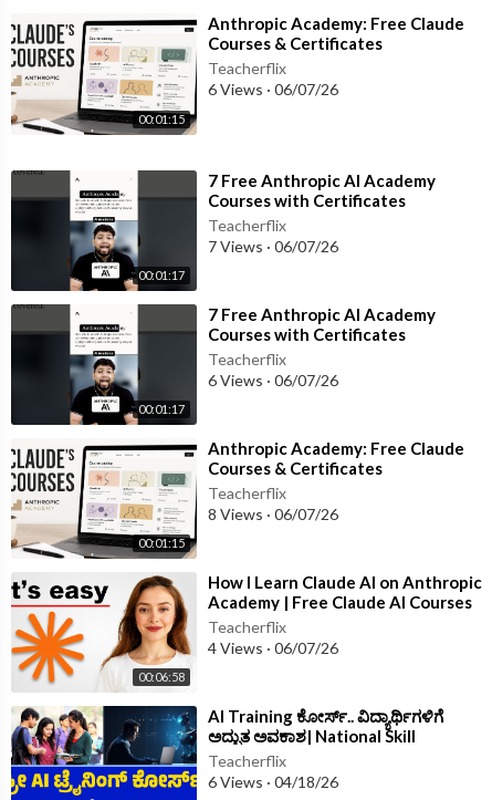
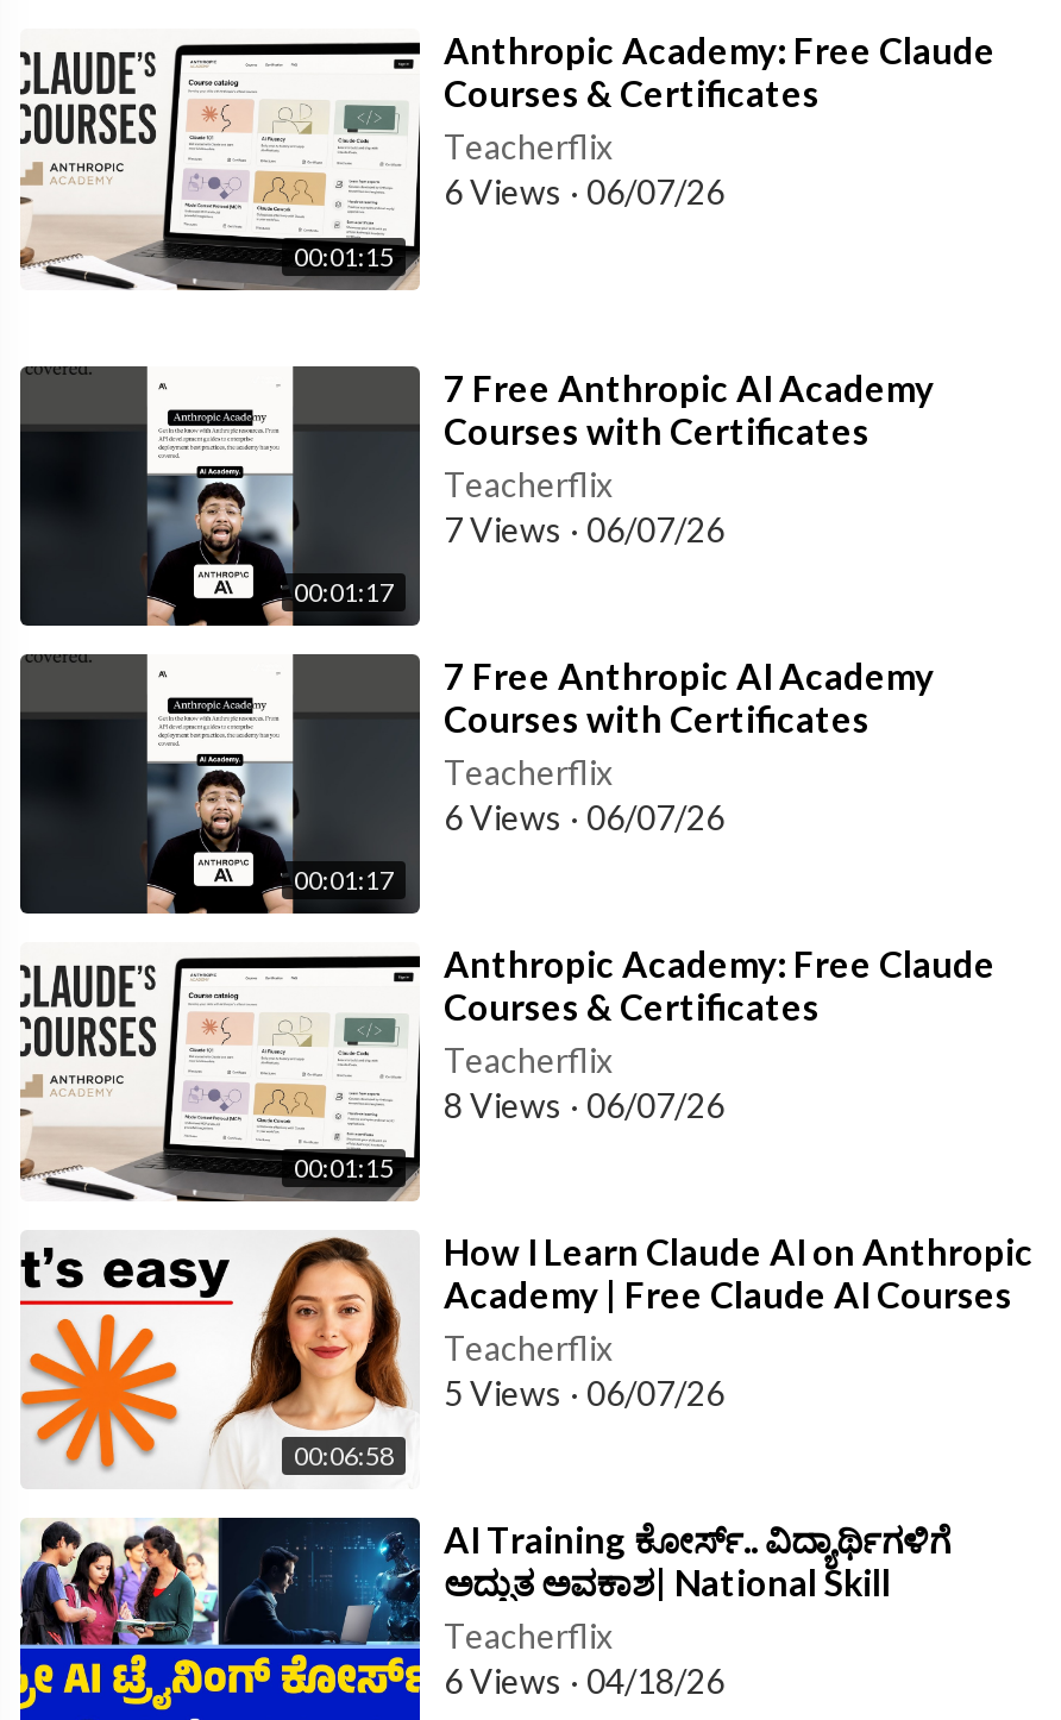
- 4 Views · 06/07/26
+ 5 Views · 06/07/26
